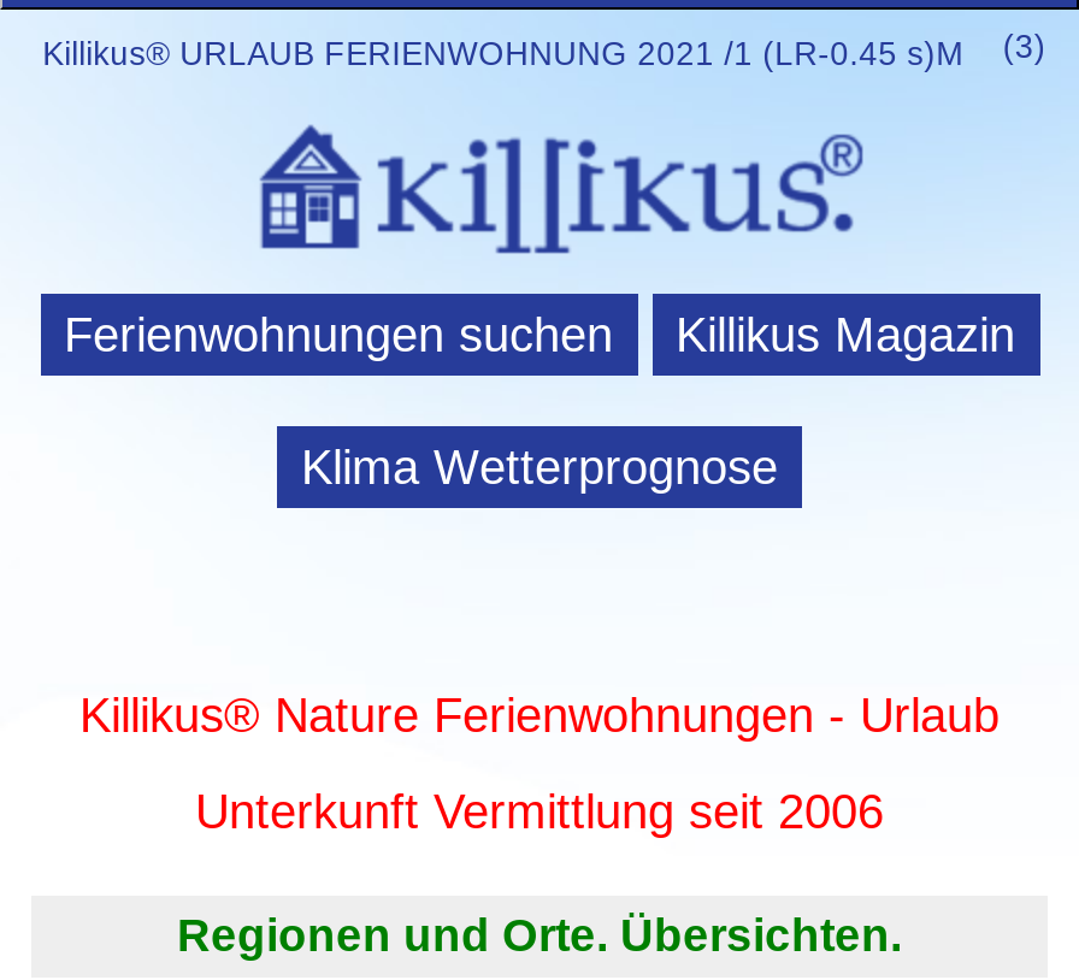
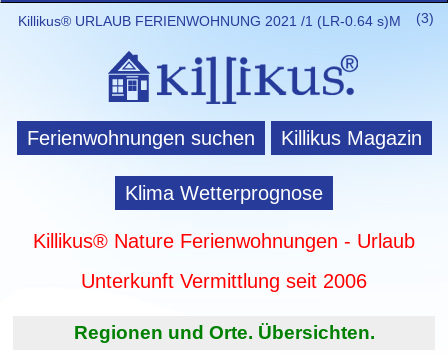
- Killikus® URLAUB FERIENWOHNUNG 2021 /1 (LR-0.45 s)M
+ Killikus® URLAUB FERIENWOHNUNG 2021 /1 (LR-0.64 s)M
